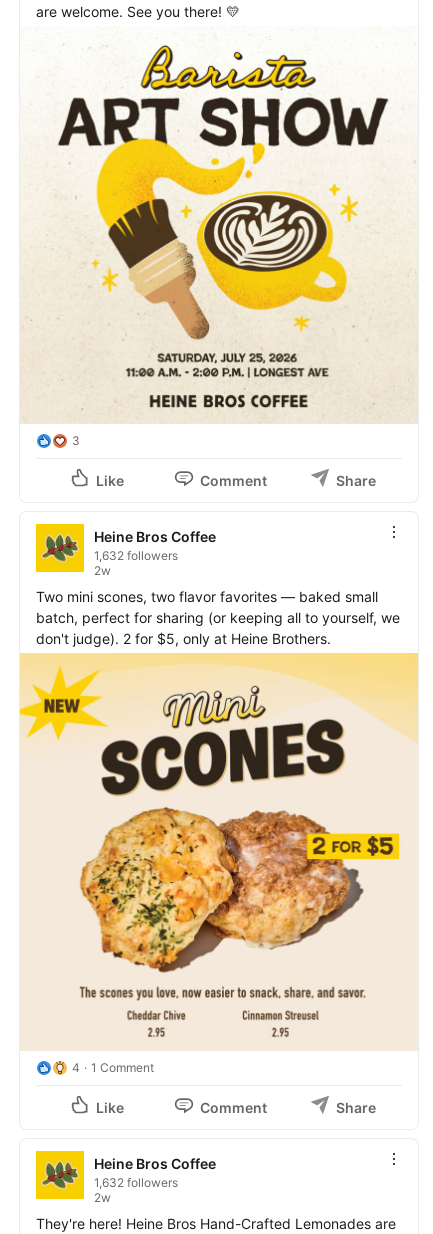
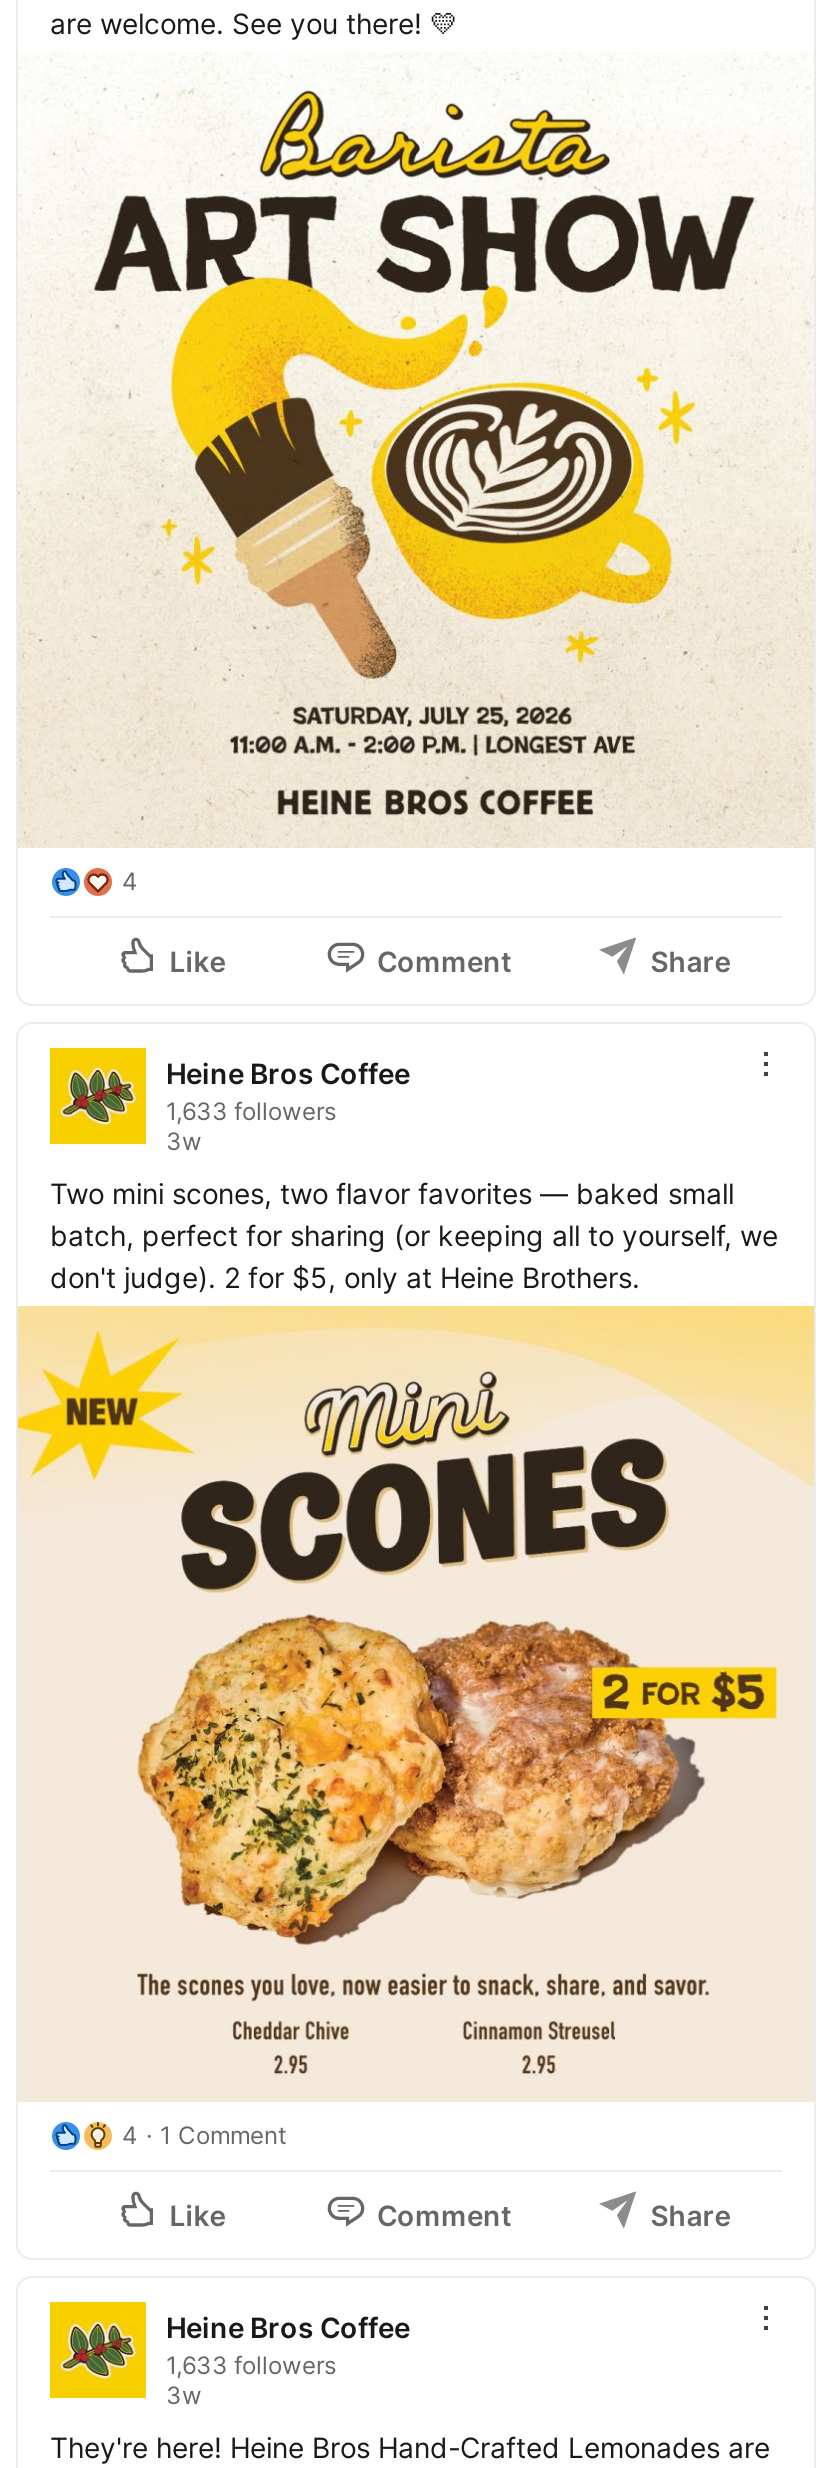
- 3
+ 4

- 1,632 followers
- 2w
+ 1,633 followers
+ 3w

- 1,632 followers
- 2w
+ 1,633 followers
+ 3w
